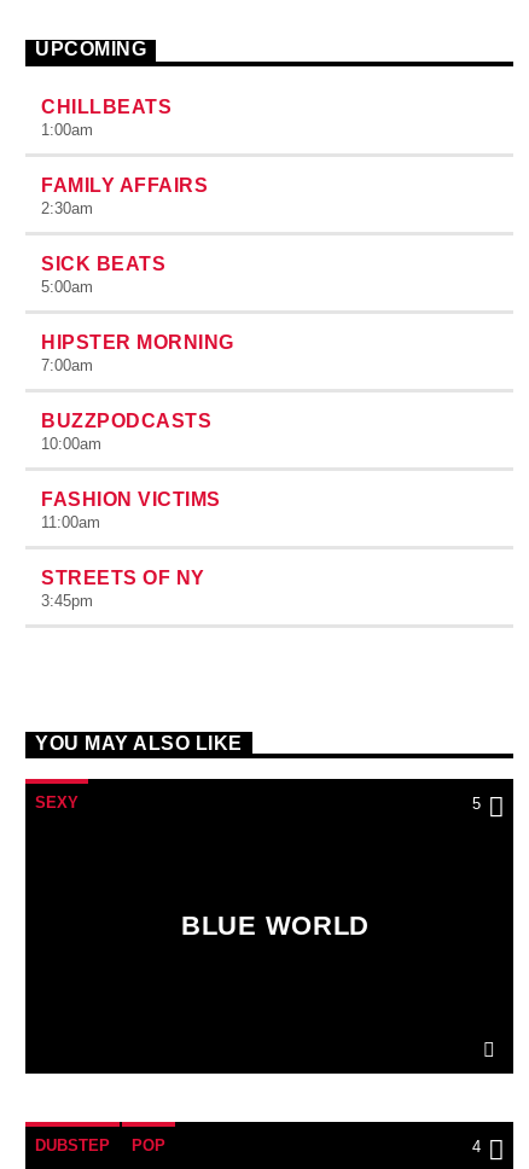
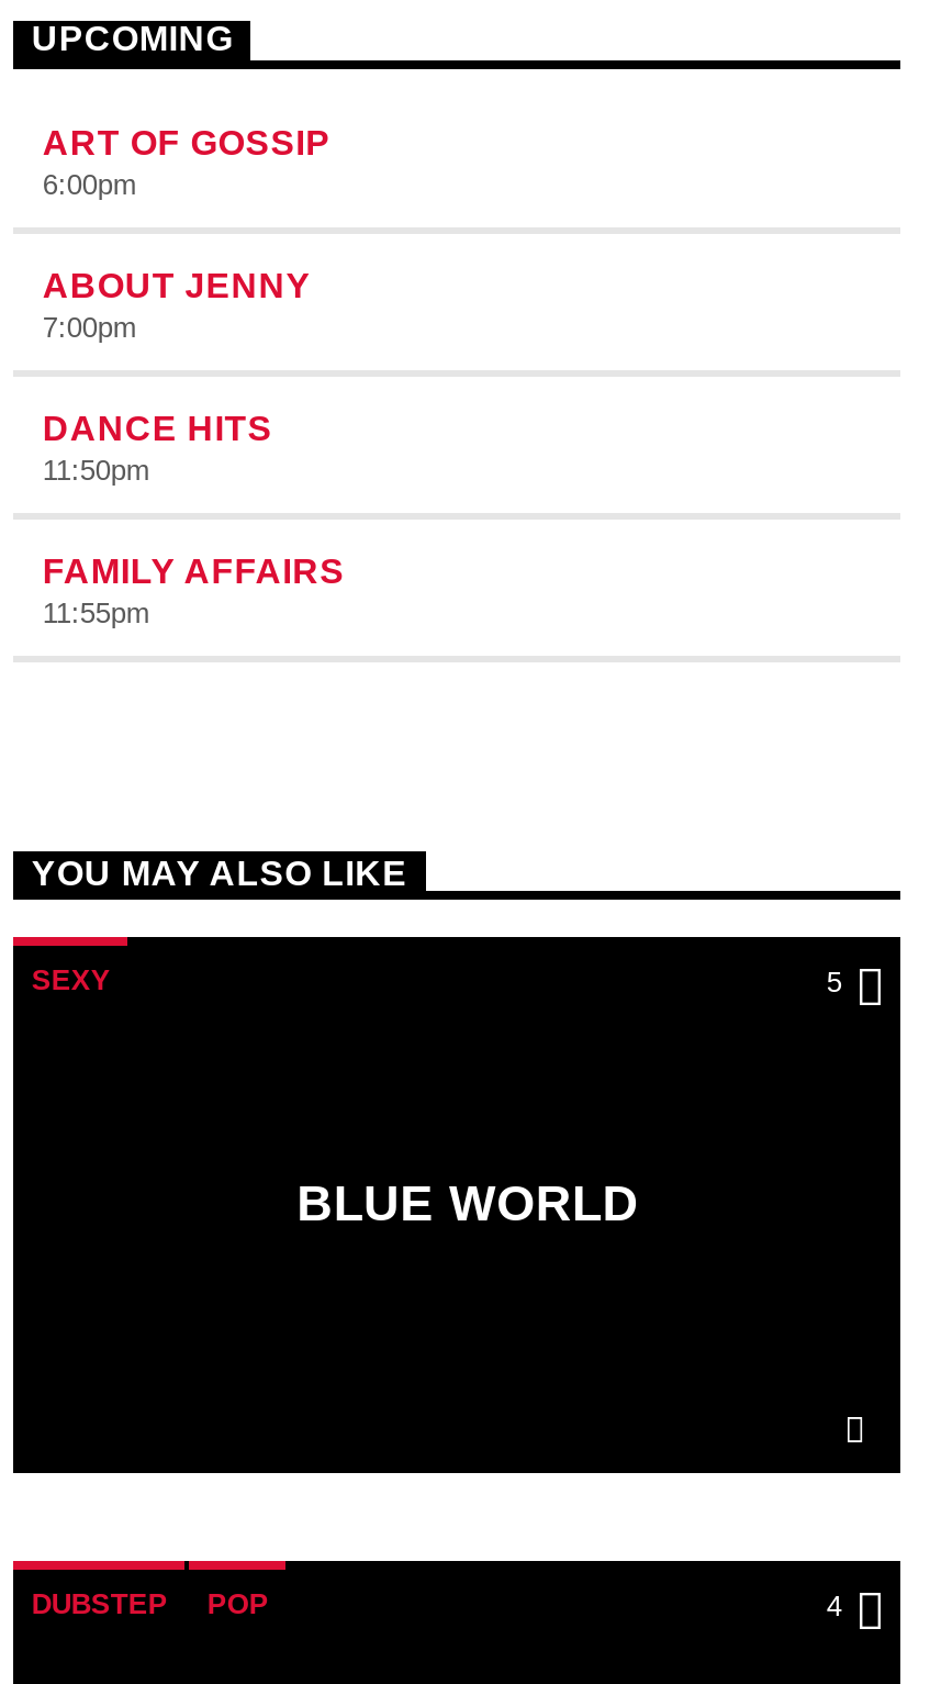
- CHILLBEATS
- 1:00am
+ ART OF GOSSIP
+ 6:00pm
+ ABOUT JENNY
+ 7:00pm
+ DANCE HITS
+ 11:50pm

moved down: FAMILY AFFAIRS

- 2:30am
- SICK BEATS
- 5:00am
- HIPSTER MORNING
- 7:00am
- BUZZPODCASTS
- 10:00am
- FASHION VICTIMS
- 11:00am
- STREETS OF NY
- 3:45pm
+ 11:55pm
